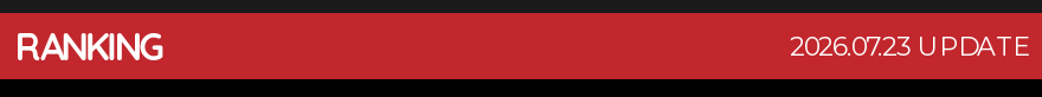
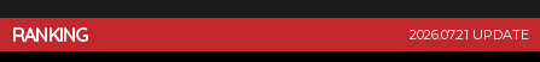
- 2026.07.23 UPDATE
+ 2026.07.21 UPDATE
